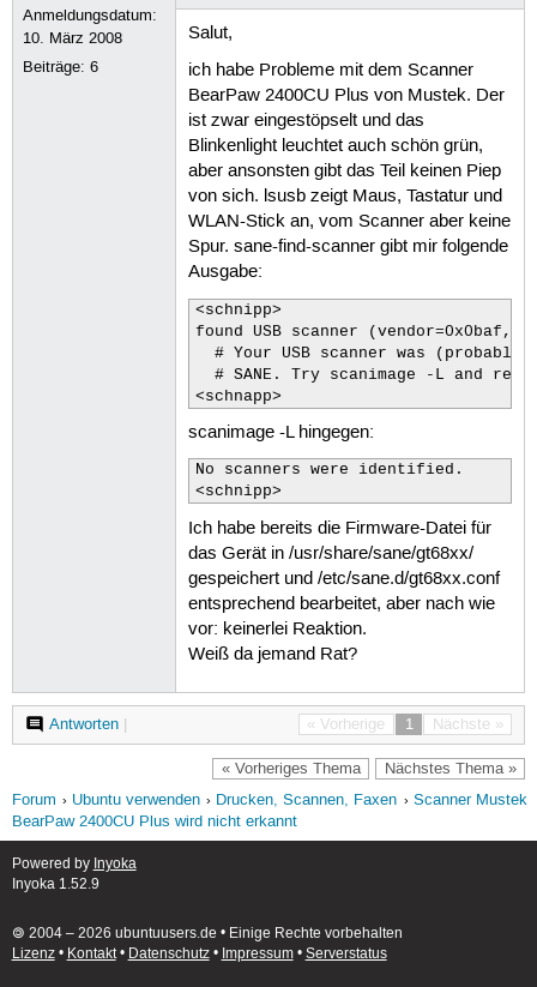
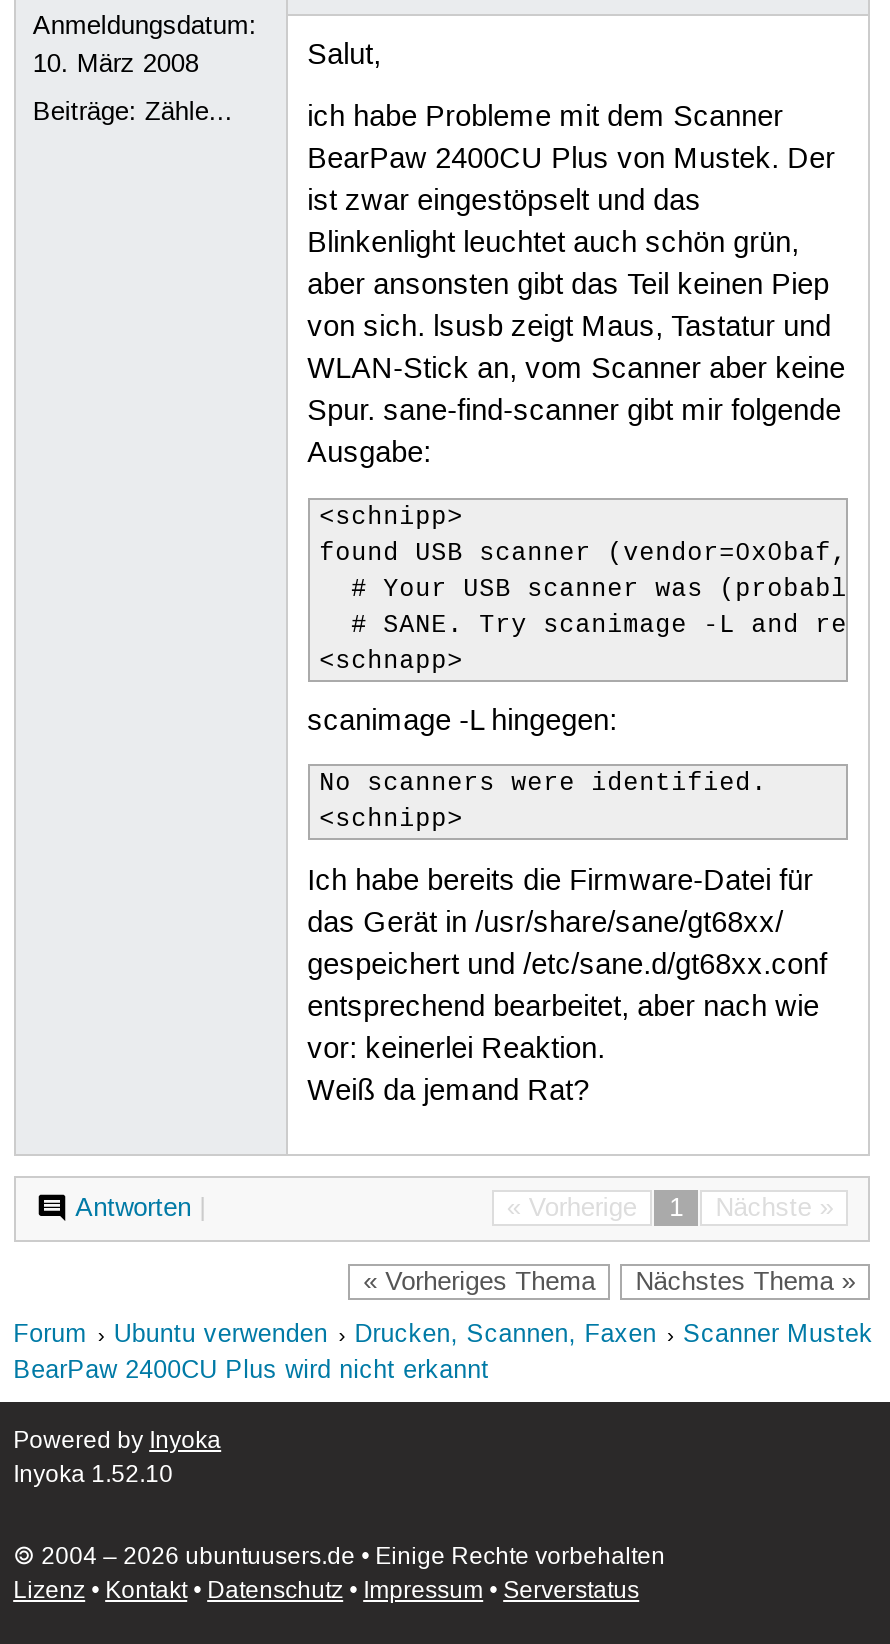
- Beiträge: 6
+ Beiträge: Zähle...

- Inyoka 1.52.9
+ Inyoka 1.52.10
